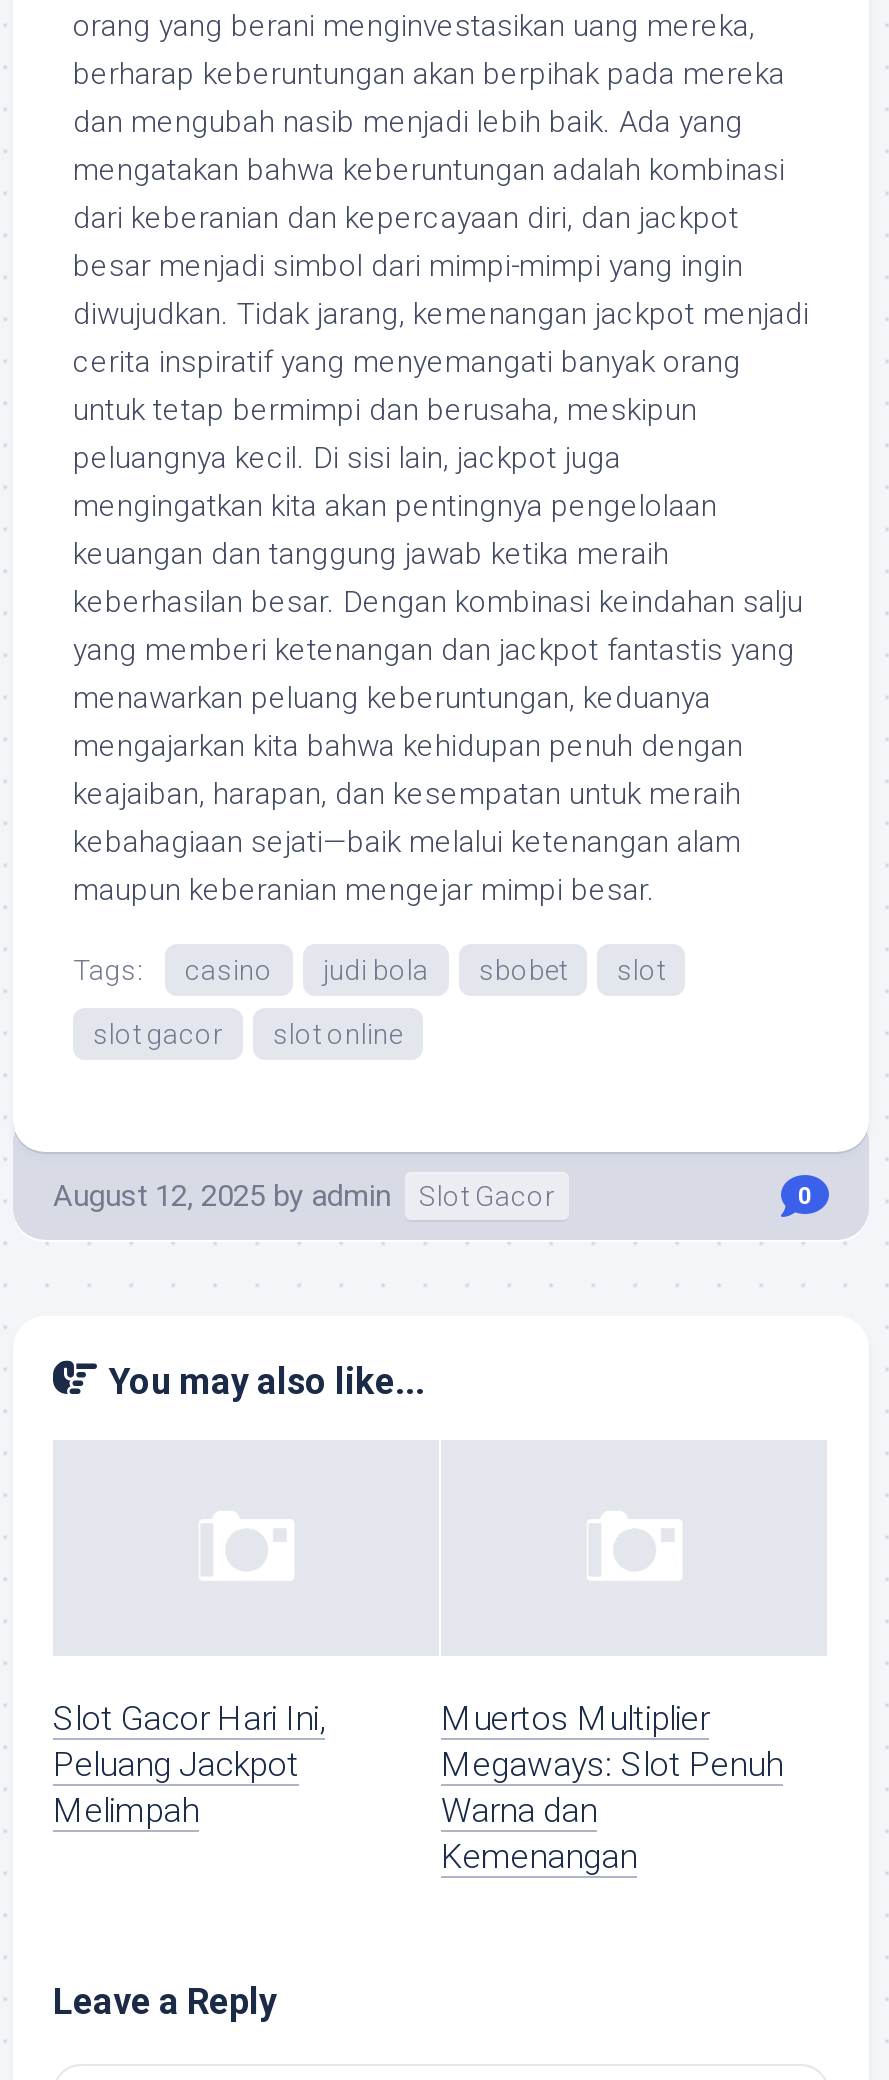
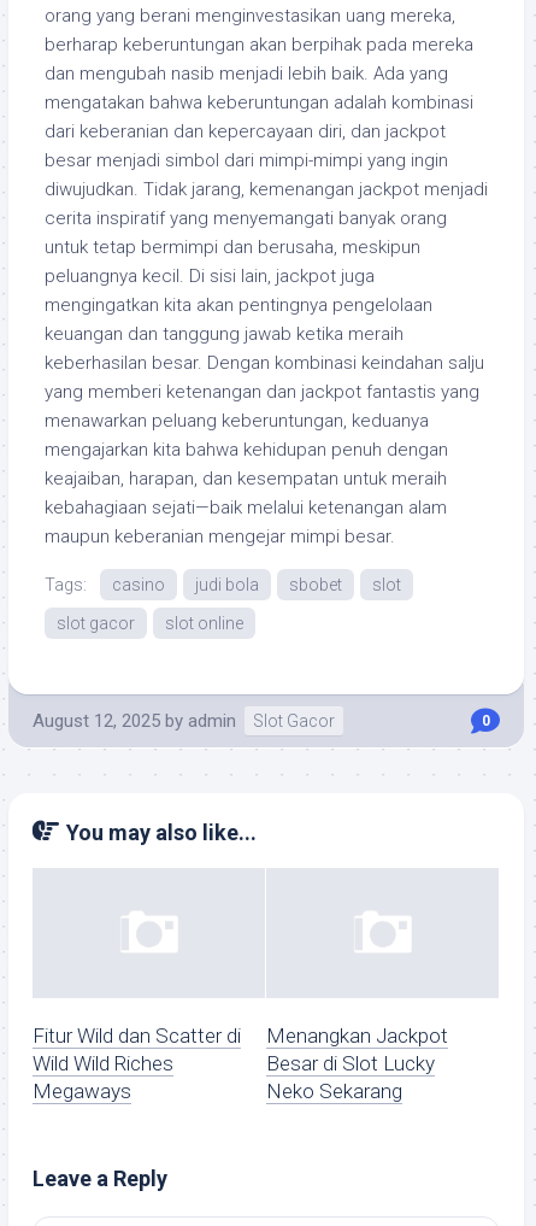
- Slot Gacor Hari Ini,
- Peluang Jackpot
- Melimpah
+ Fitur Wild dan Scatter di
+ Wild Wild Riches
+ Megaways

- Muertos Multiplier
- Megaways: Slot Penuh
- Warna dan
- Kemenangan
+ Menangkan Jackpot
+ Besar di Slot Lucky
+ Neko Sekarang
